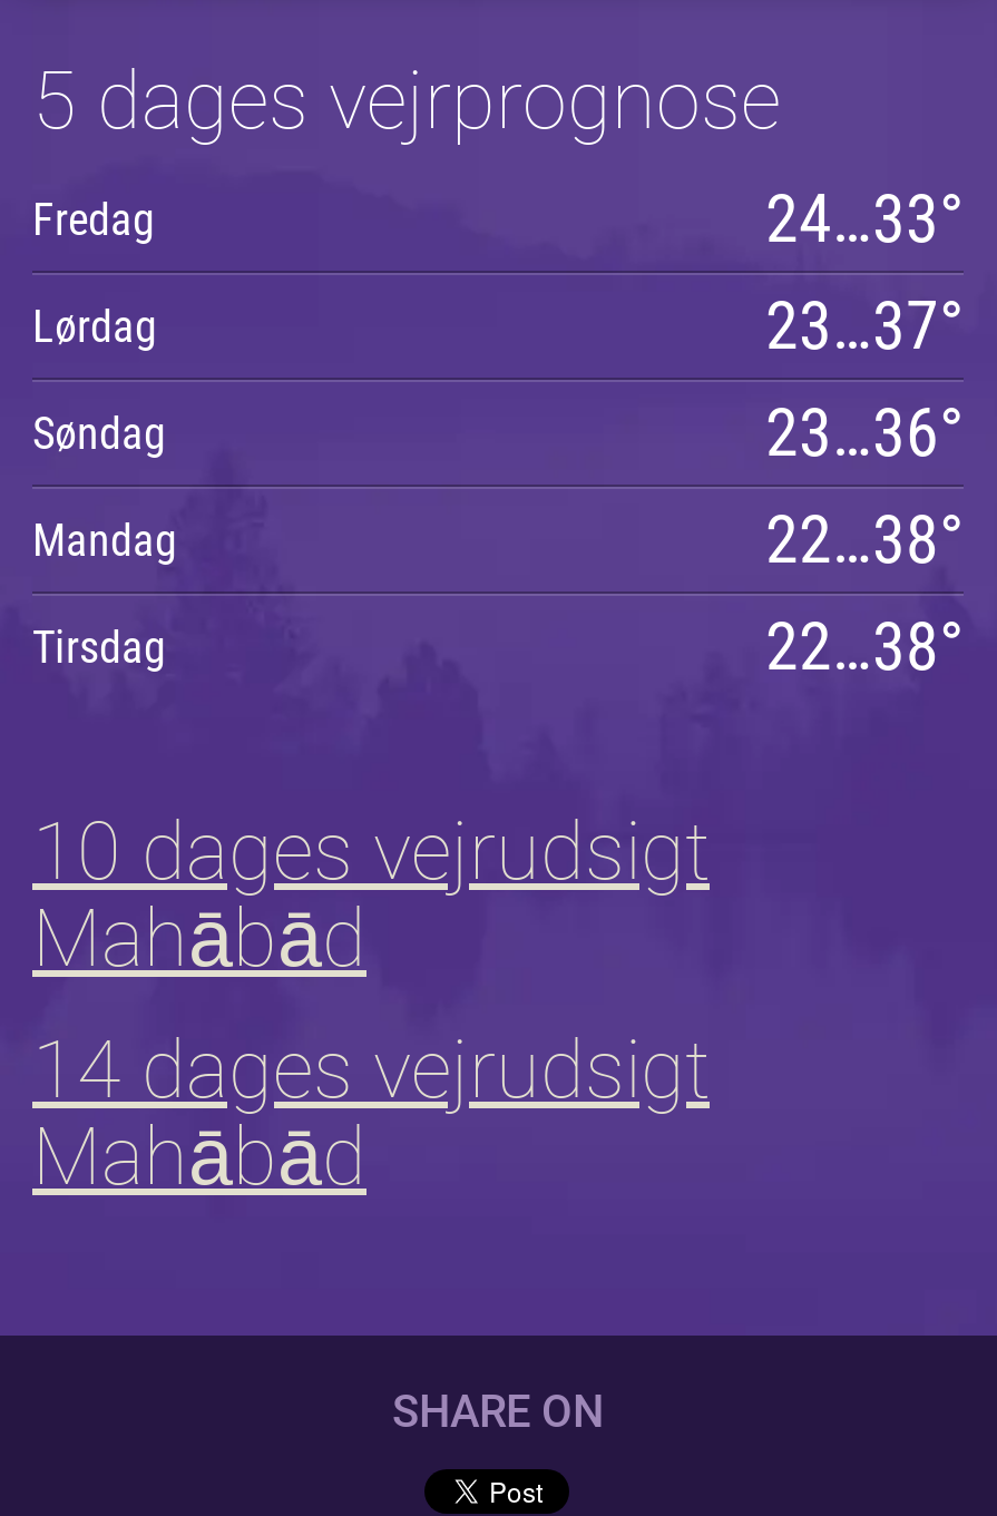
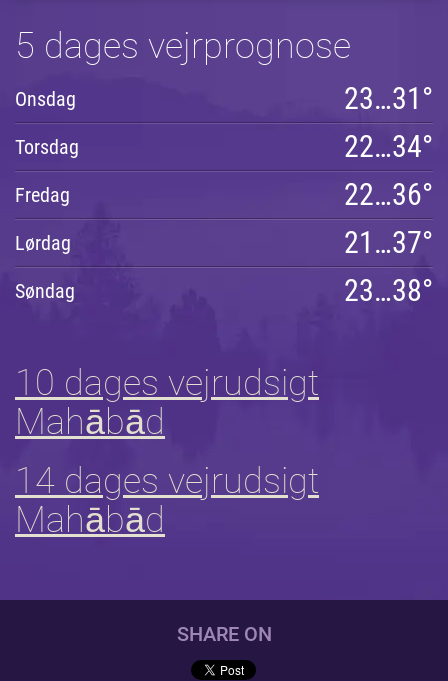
+ Onsdag
+ 23…31°
+ Torsdag
+ 22…34°

- 24…33°
+ 22…36°

moved down: Fredag

- 23…37°
+ 21…37°

moved down: Lørdag

- 23…36°
- Mandag
- 22…38°
- Tirsdag
- 22…38°
+ 23…38°

moved down: Søndag
